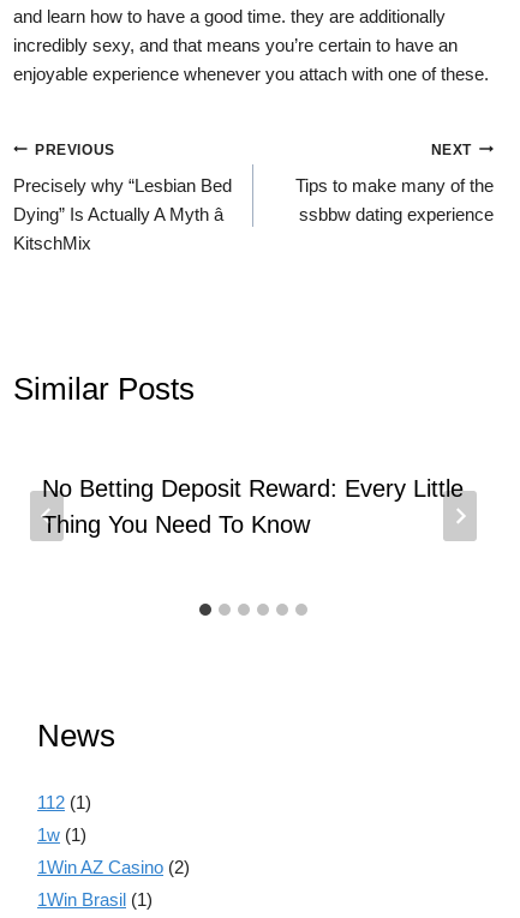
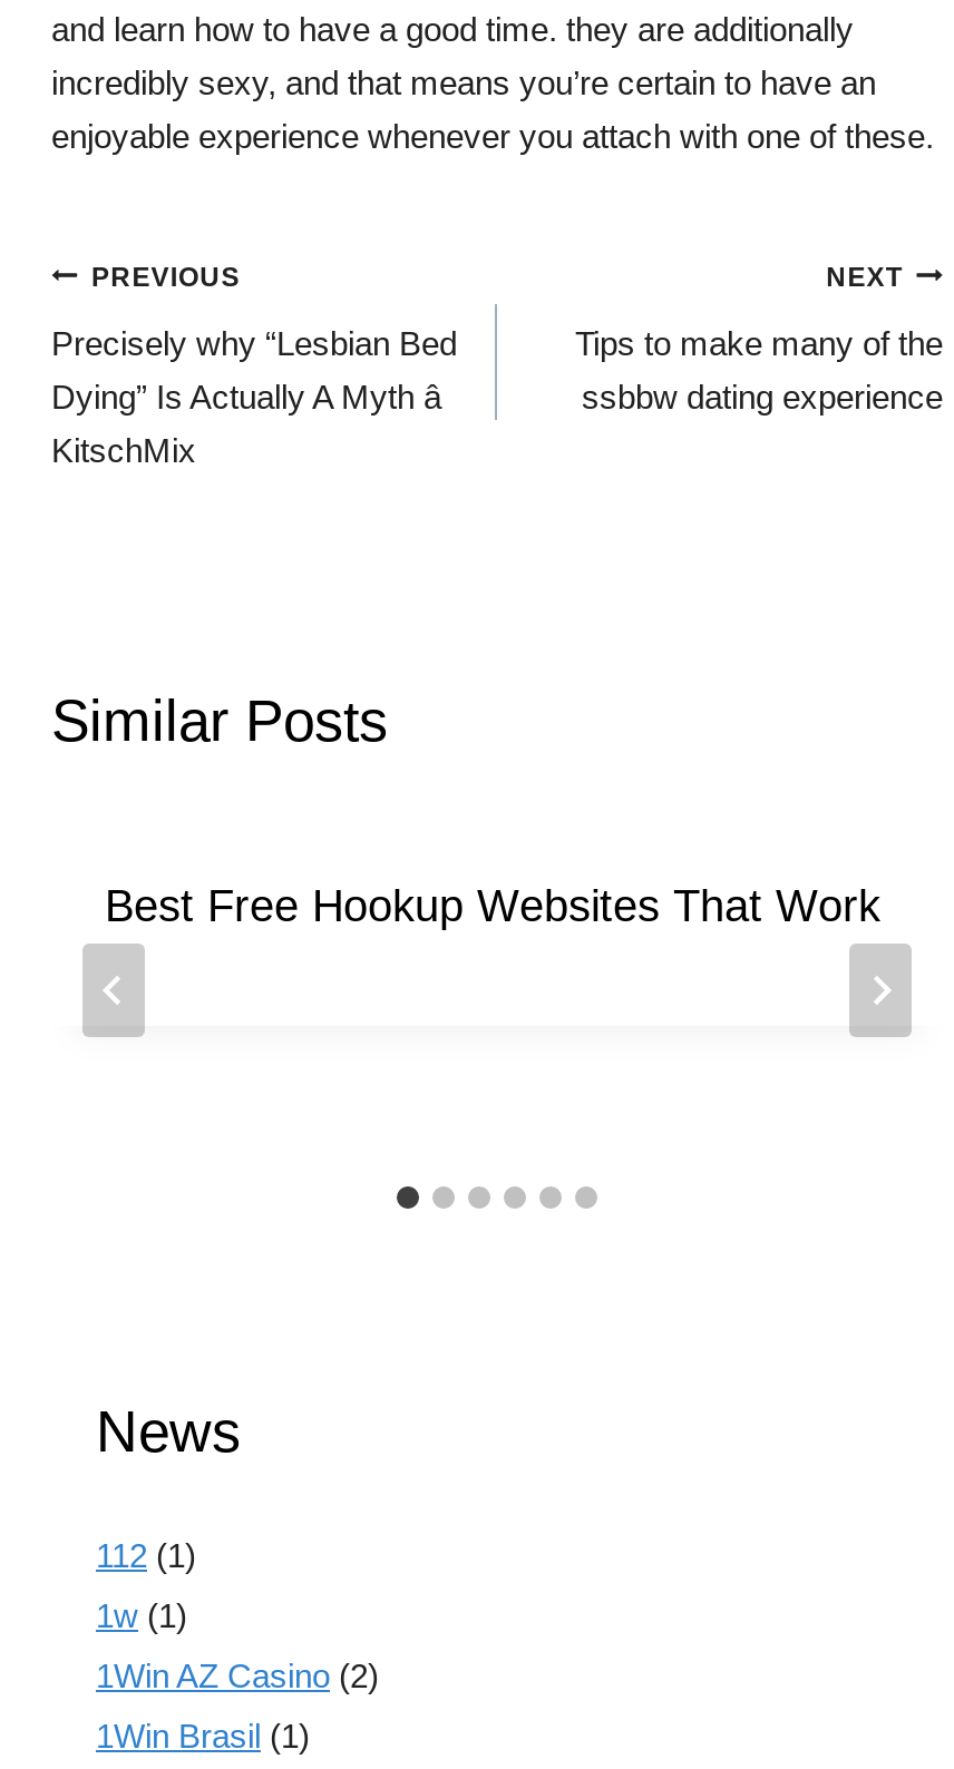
- No Betting Deposit Reward: Every Little
- Thing You Need To Know
+ Best Free Hookup Websites That Work
